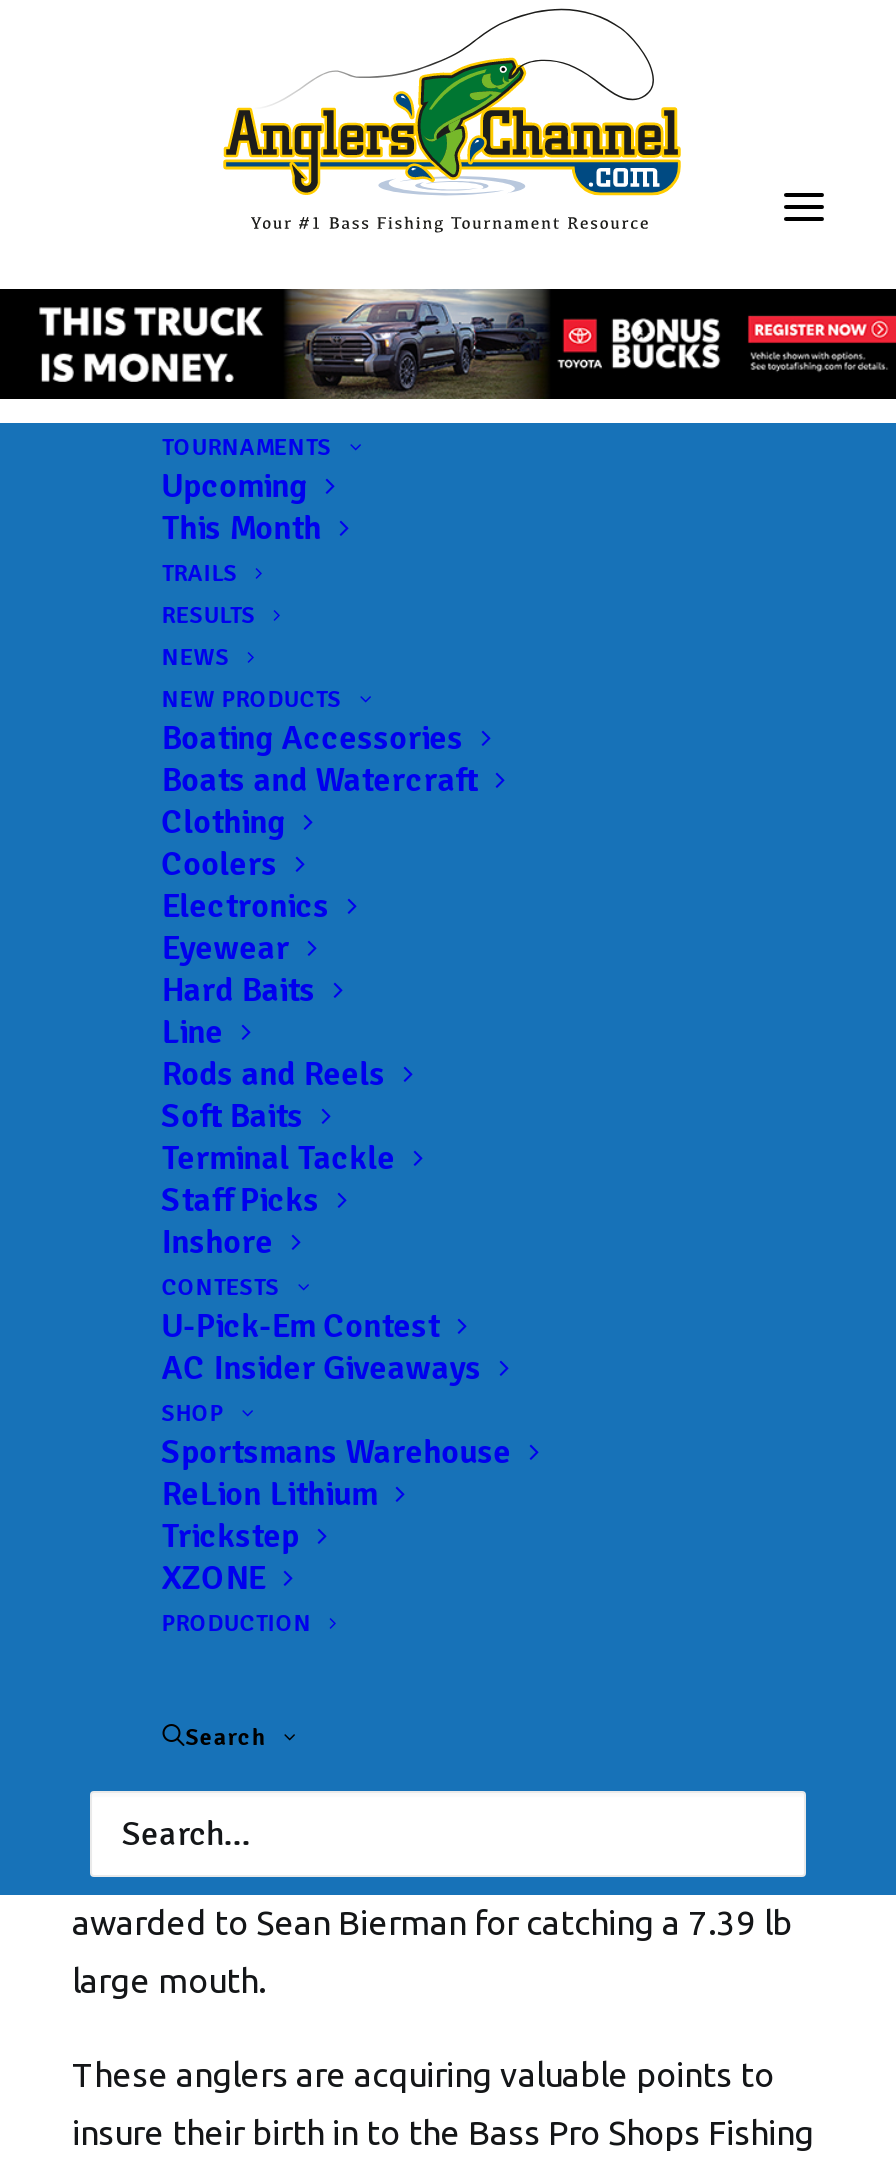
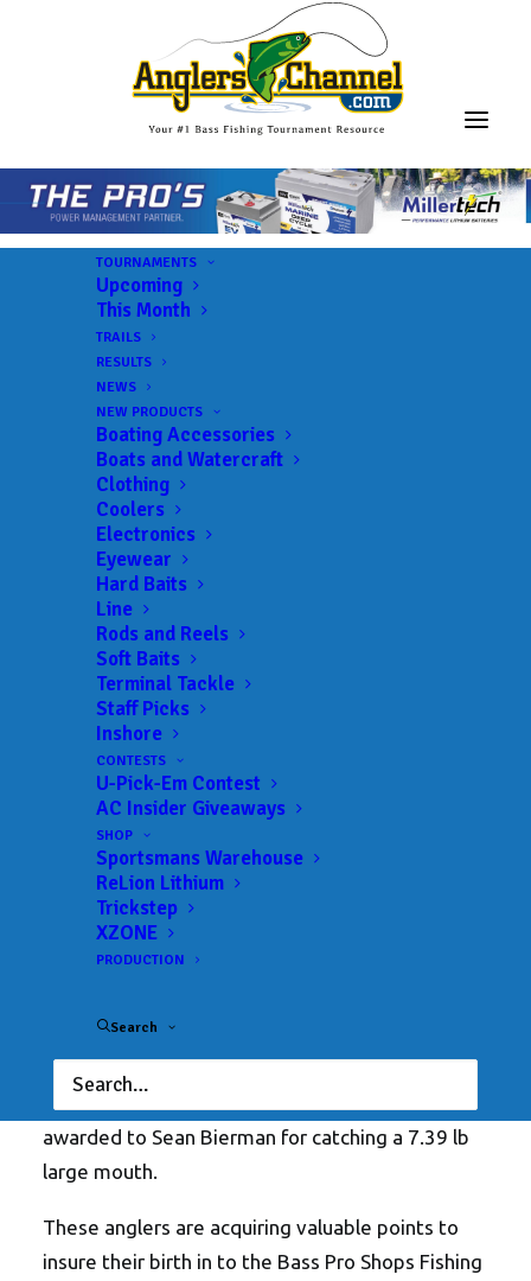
- [image]
+ [image]
